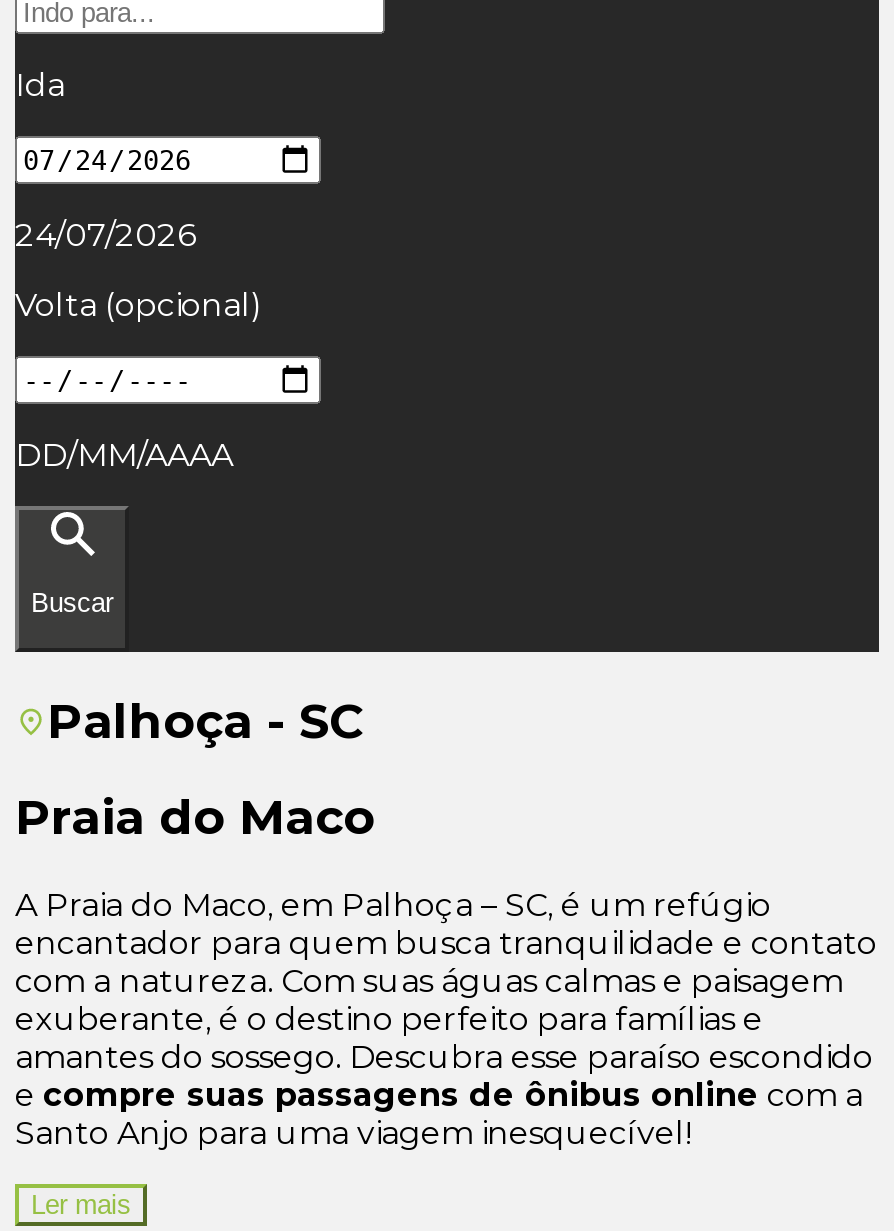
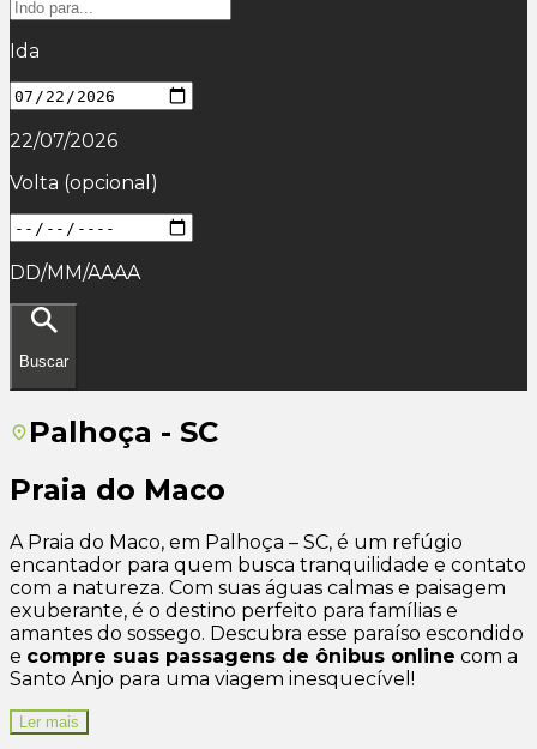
- 24/07/2026
+ 22/07/2026
